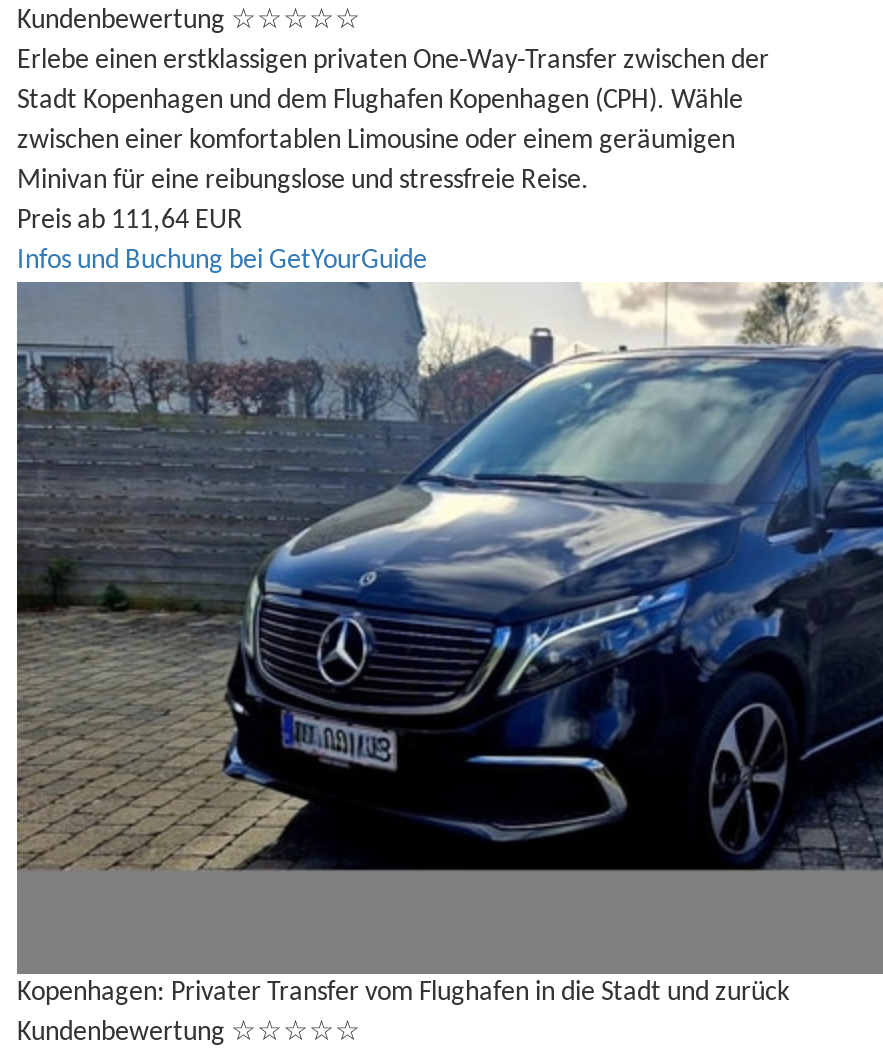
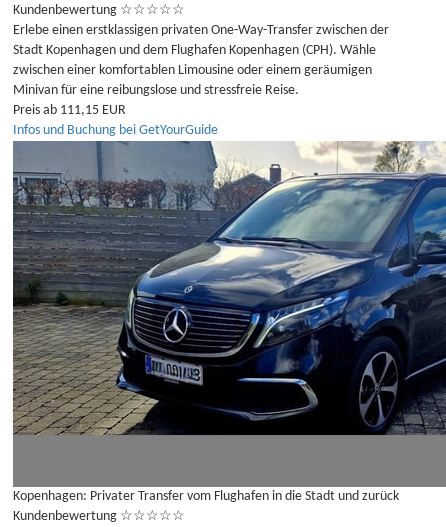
- Preis ab 111,64 EUR
+ Preis ab 111,15 EUR
